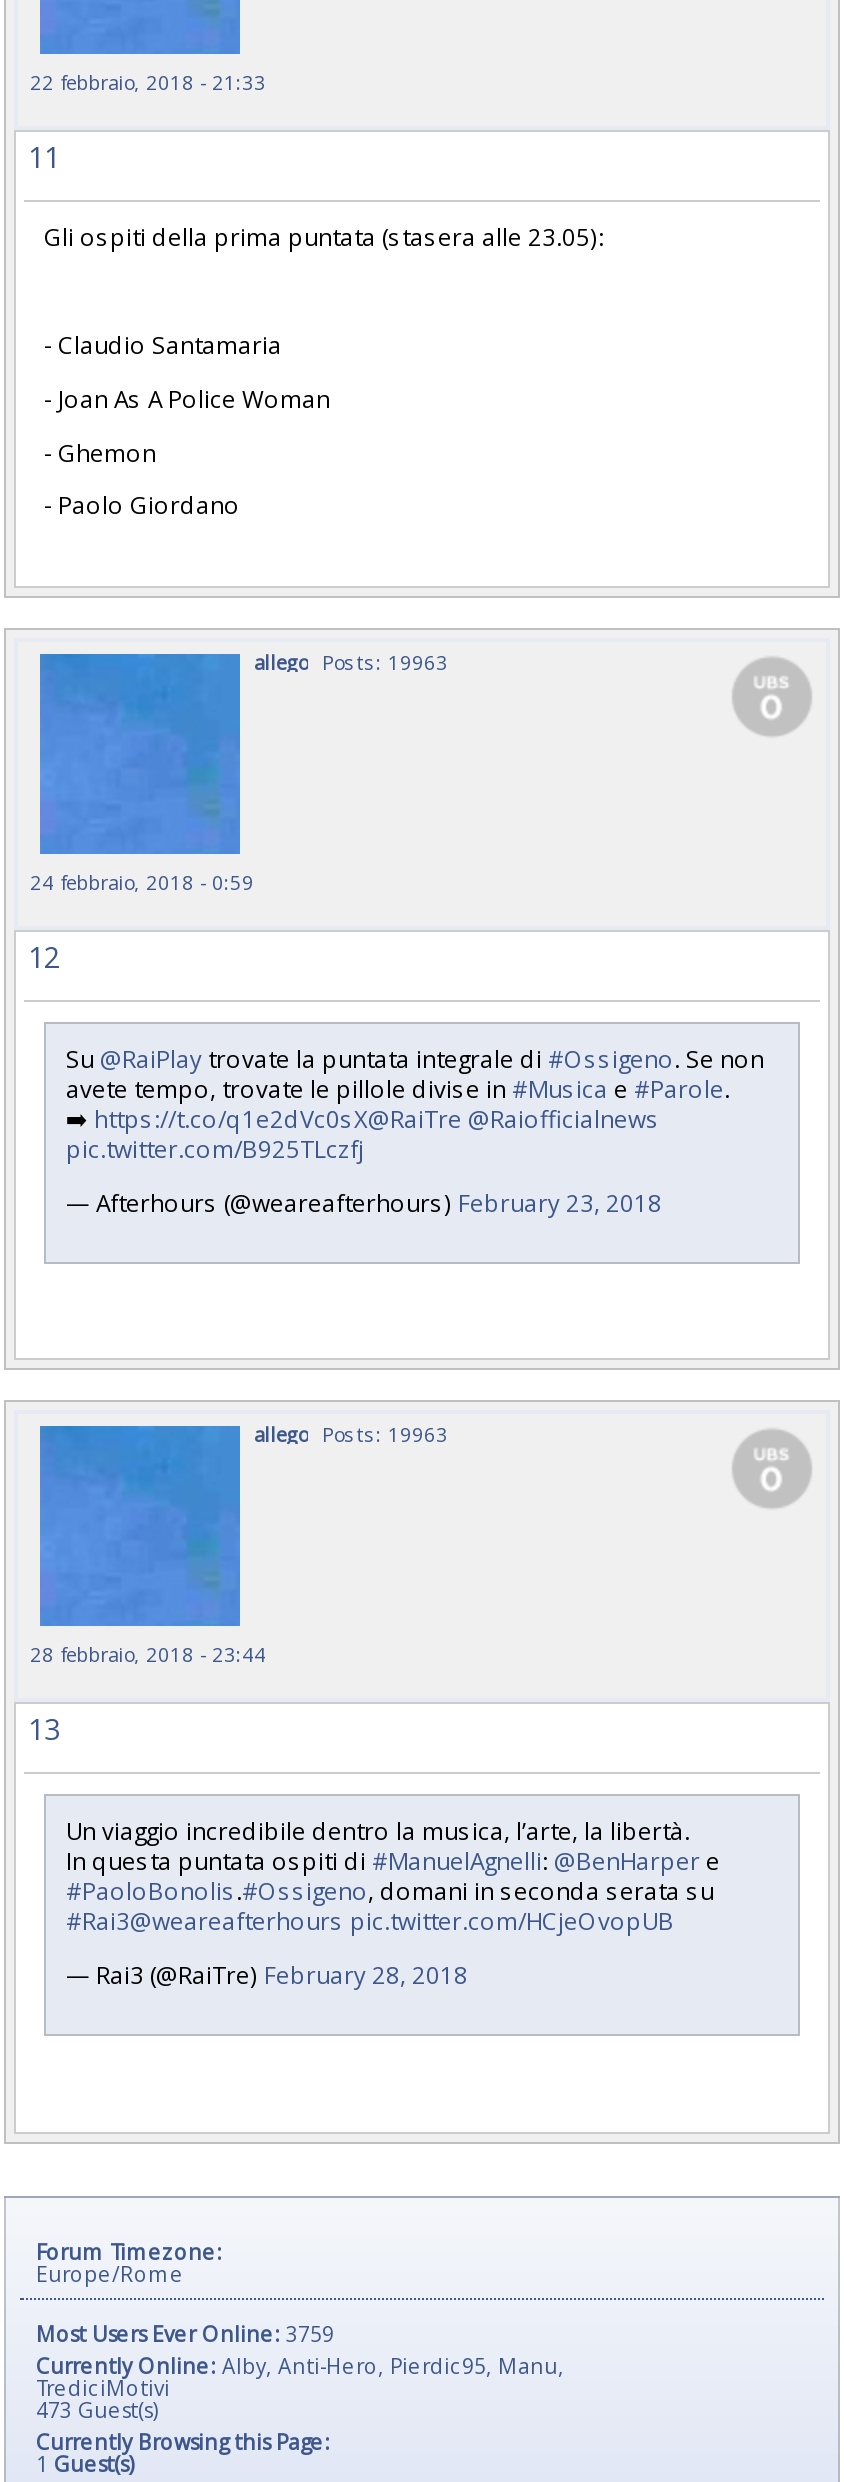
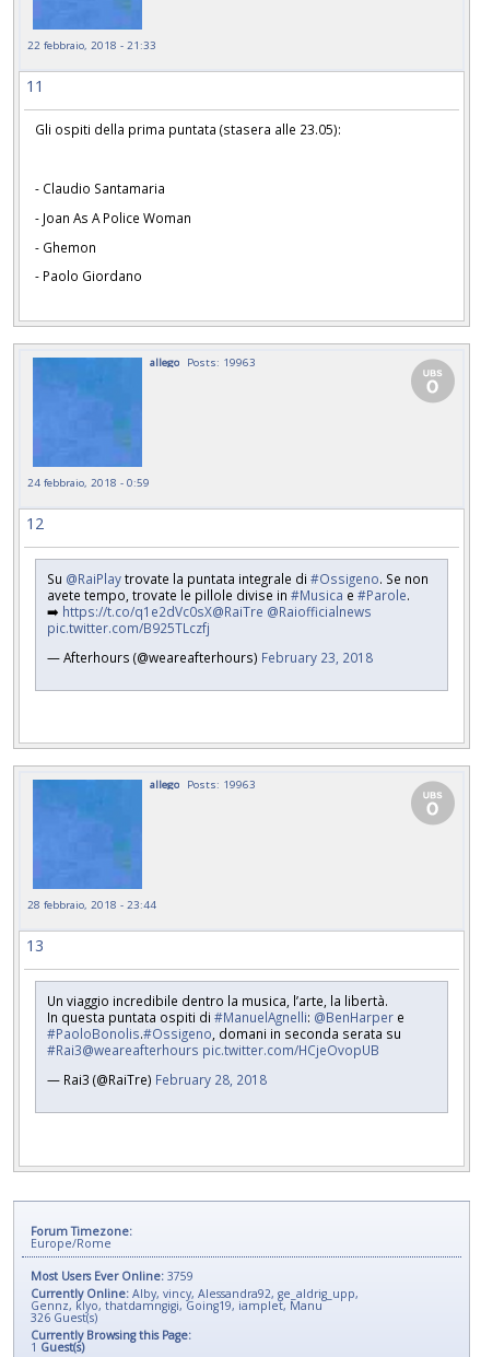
- Currently Online: Alby, Anti-Hero, Pierdic95, Manu,
- TrediciMotivi
- 473Guest(s)
+ Currently Online: Alby, vincy, Alessandra92, ge_aldrig_upp,
+ Gennz,klyo,thatdamngigi,Going19, iamplet,Manu
+ 326Guest(s)
